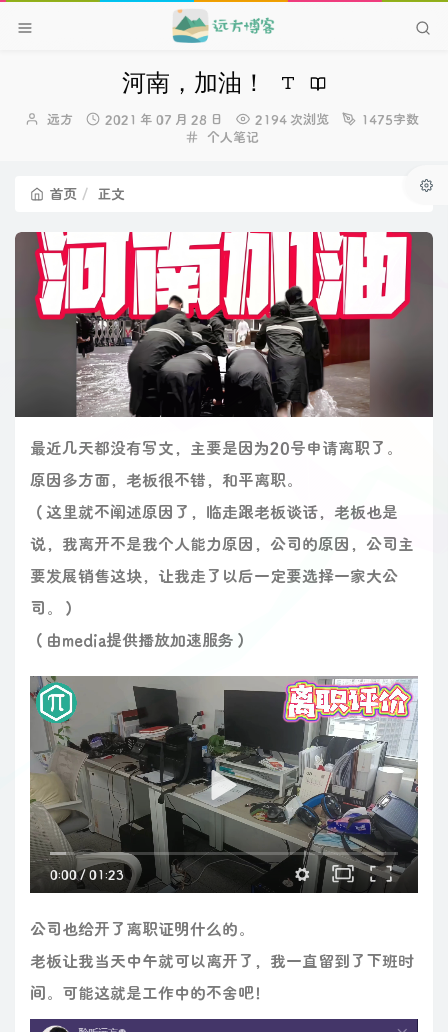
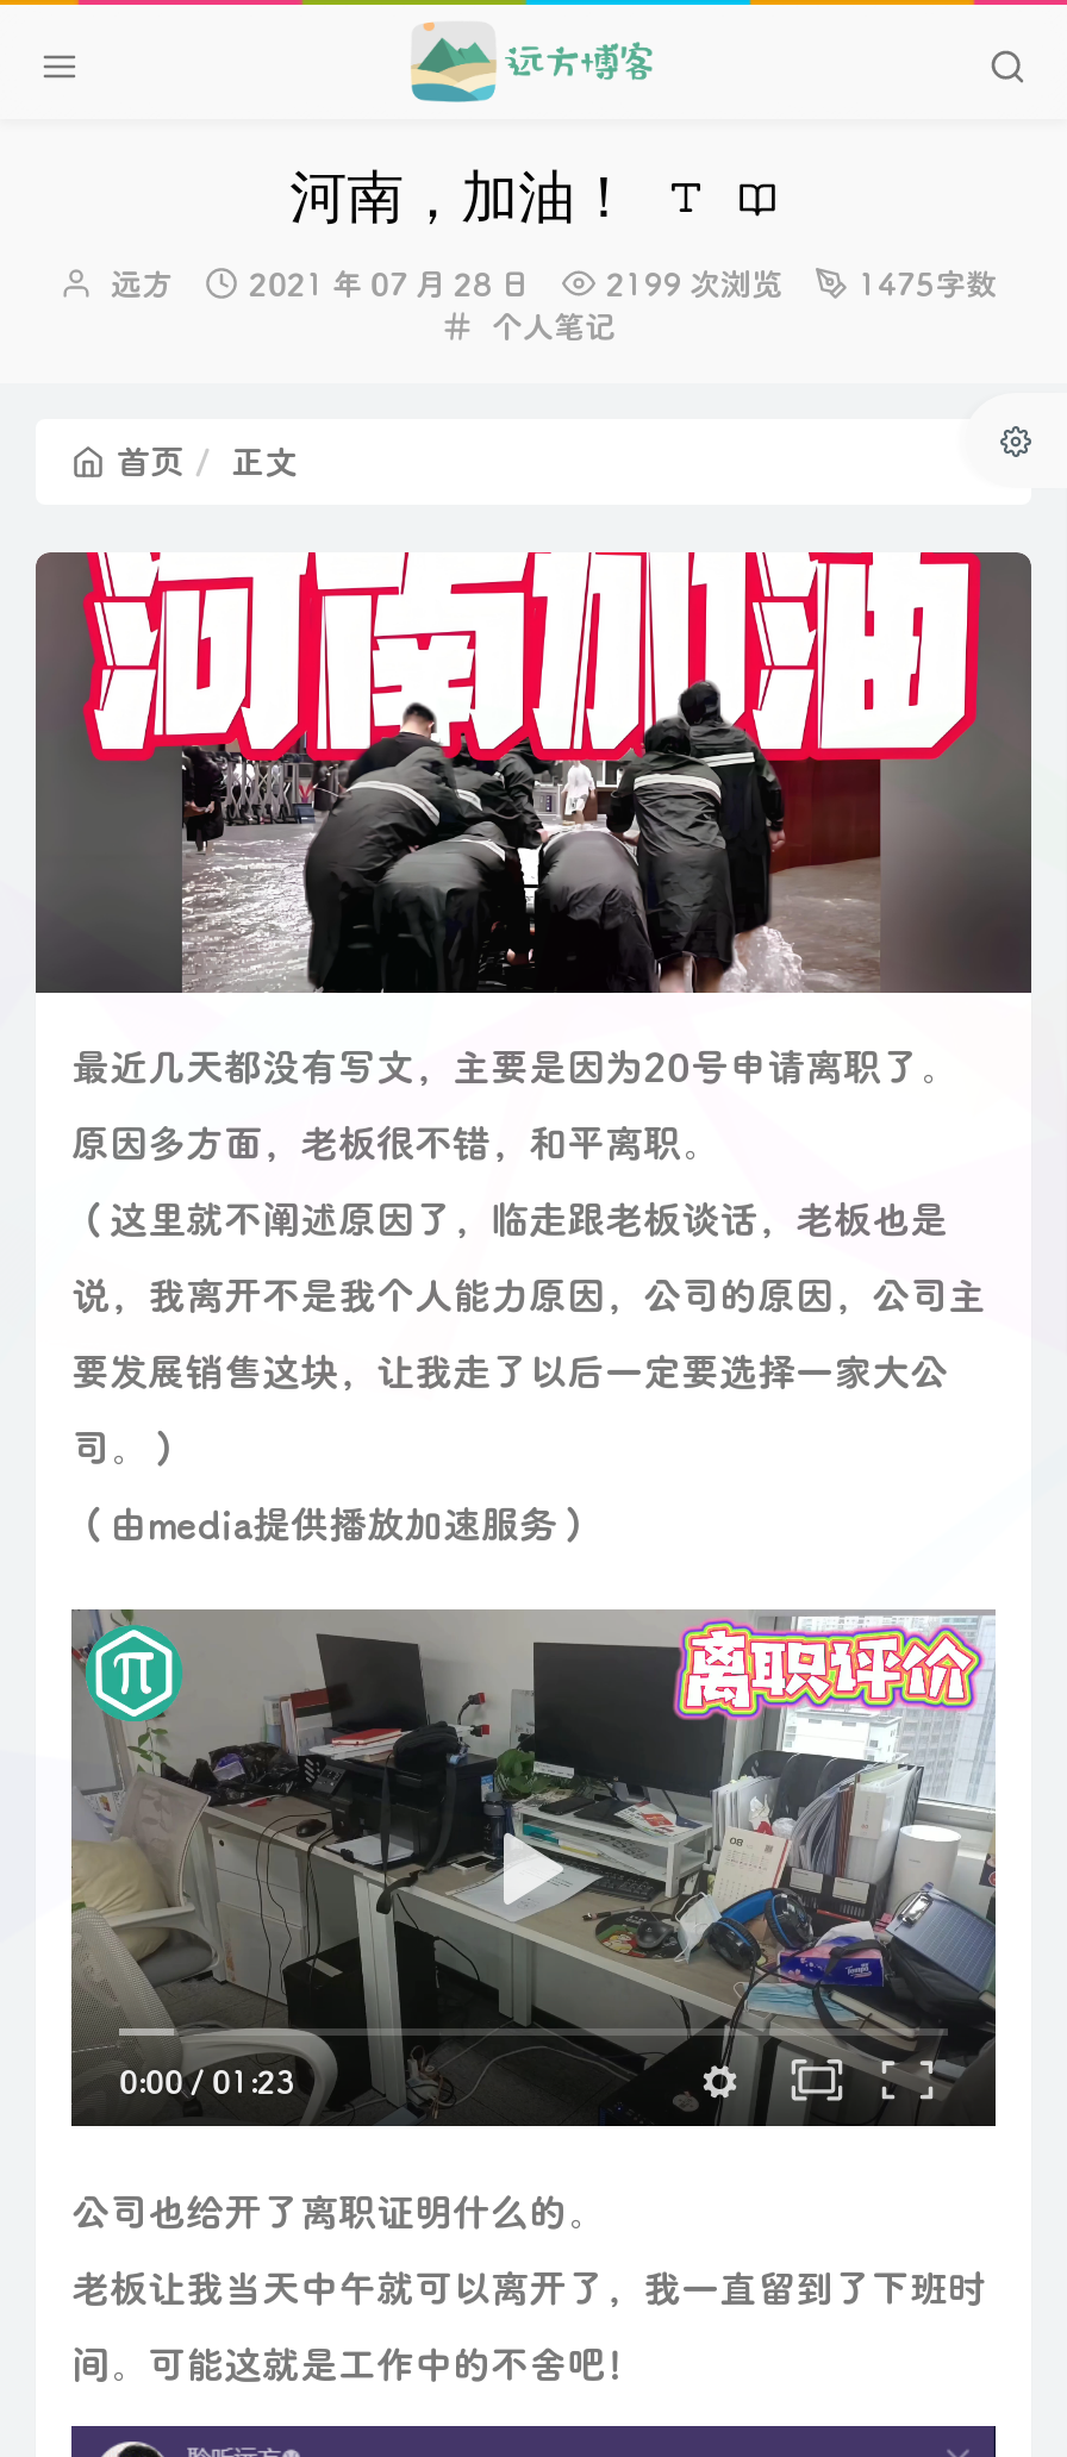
- 2194 次浏览
+ 2199 次浏览
